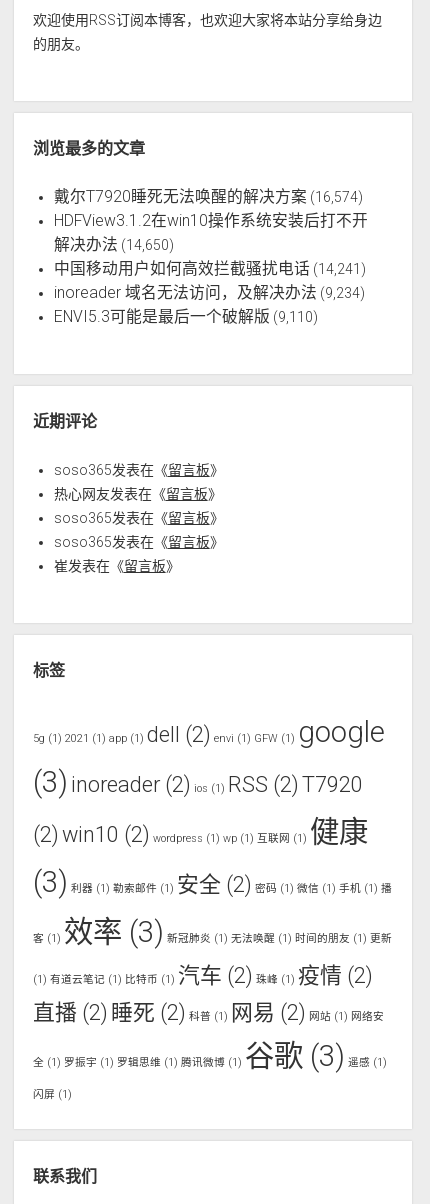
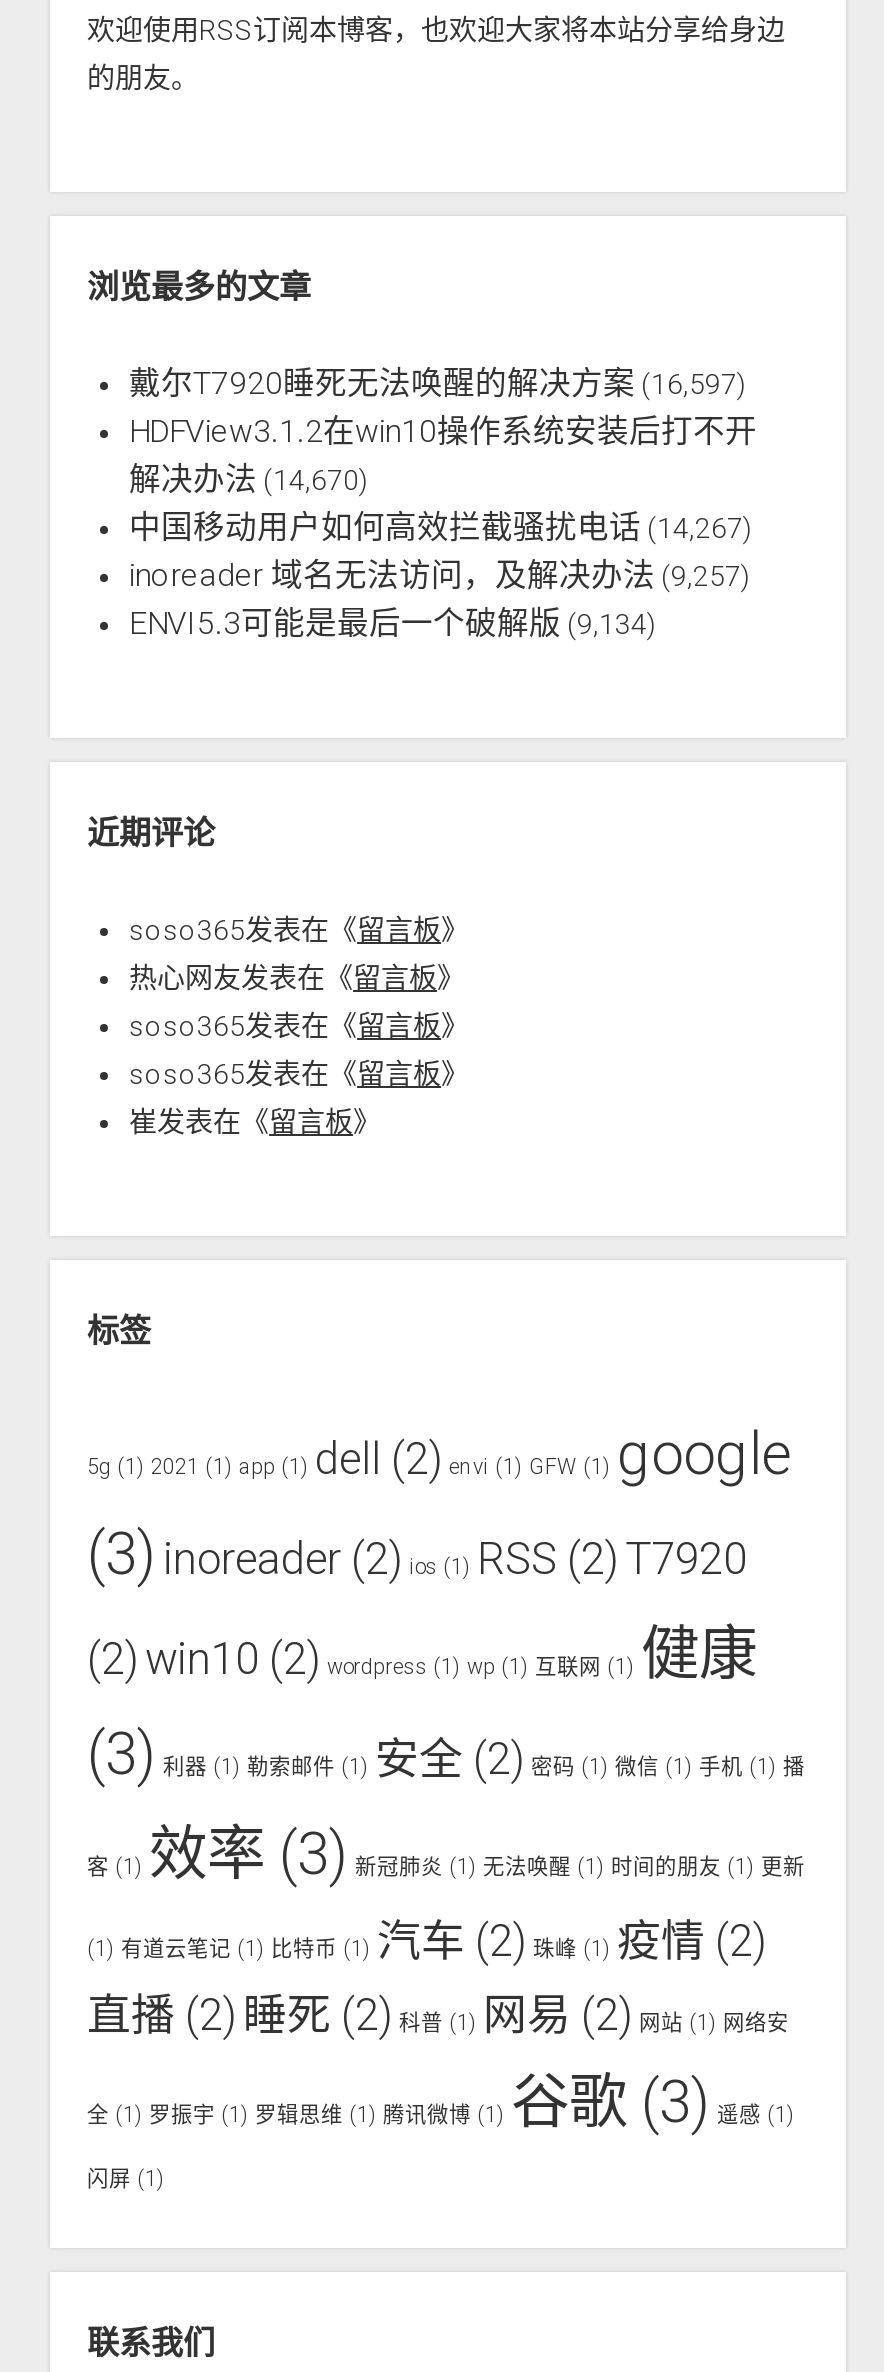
- 戴尔T7920睡死无法唤醒的解决方案 (16,574)
+ 戴尔T7920睡死无法唤醒的解决方案 (16,597)

- 解决办法 (14,650)
+ 解决办法 (14,670)

- 中国移动用户如何高效拦截骚扰电话 (14,241)
+ 中国移动用户如何高效拦截骚扰电话 (14,267)

- inoreader 域名无法访问，及解决办法 (9,234)
+ inoreader 域名无法访问，及解决办法 (9,257)

- ENVI5.3可能是最后一个破解版 (9,110)
+ ENVI5.3可能是最后一个破解版 (9,134)
